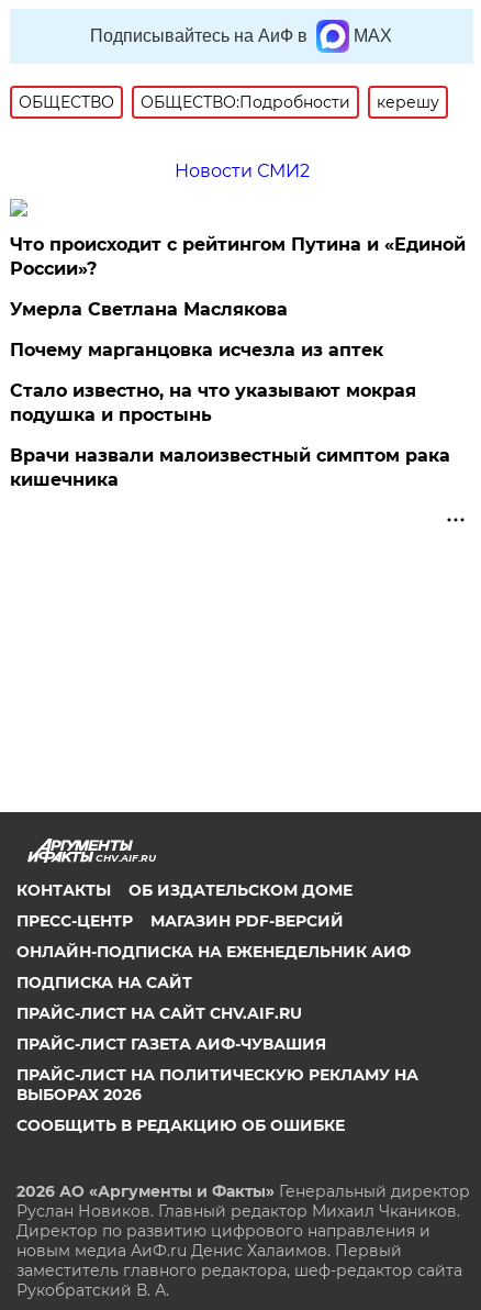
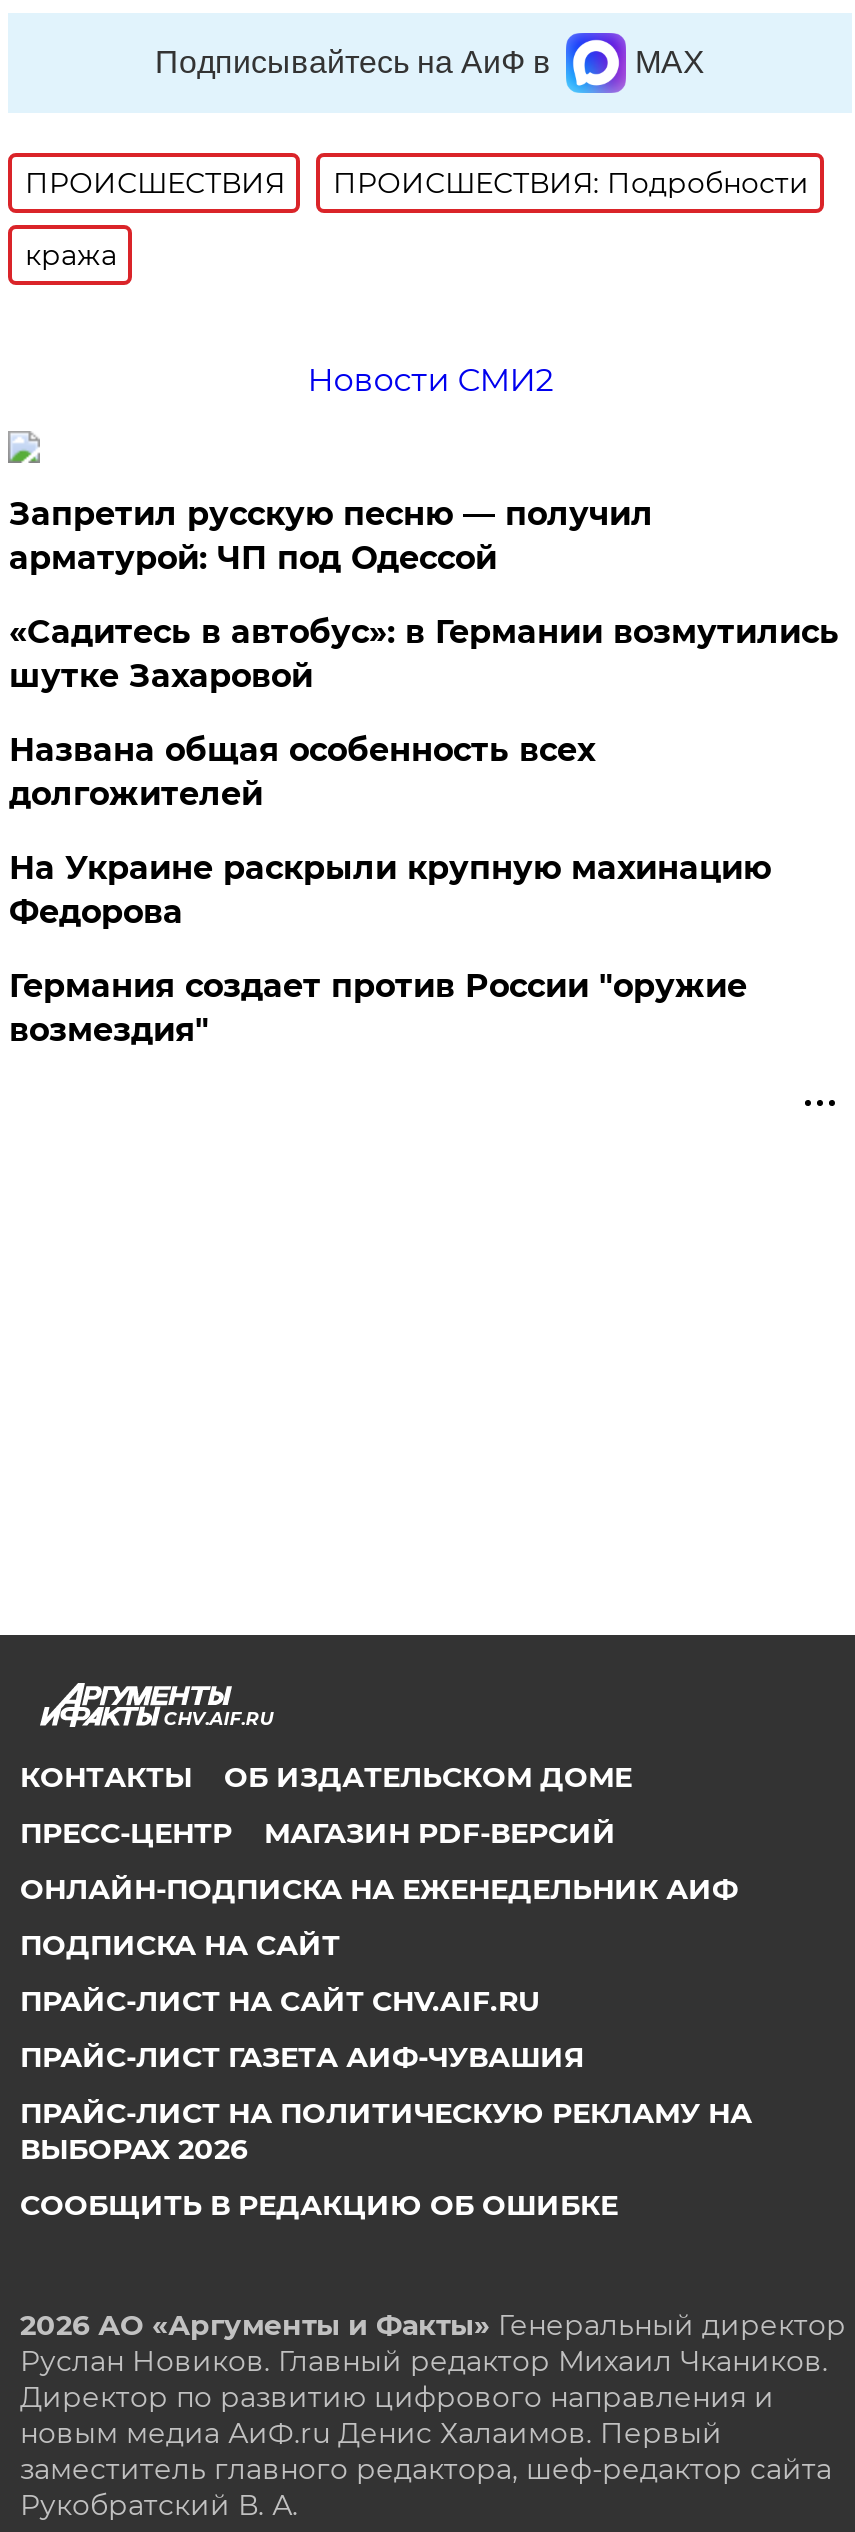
- ОБЩЕСТВО
- ОБЩЕСТВО:Подробности
- керешу
+ ПРОИСШЕСТВИЯ
+ ПРОИСШЕСТВИЯ: Подробности
+ кража

- Что происходит с рейтингом Путина и «Единой
- России»?
+ Запретил русскую песню — получил
+ арматурой: ЧП под Одессой

- Умерла Светлана Маслякова
+ «Садитесь в автобус»: в Германии возмутились
+ шутке Захаровой

- Почему марганцовка исчезла из аптек
+ Названа общая особенность всех
+ долгожителей

- Стало известно, на что указывают мокрая
- подушка и простынь
+ На Украине раскрыли крупную махинацию
+ Федорова

- Врачи назвали малоизвестный симптом рака
- кишечника
+ Германия создает против России "оружие
+ возмездия"
